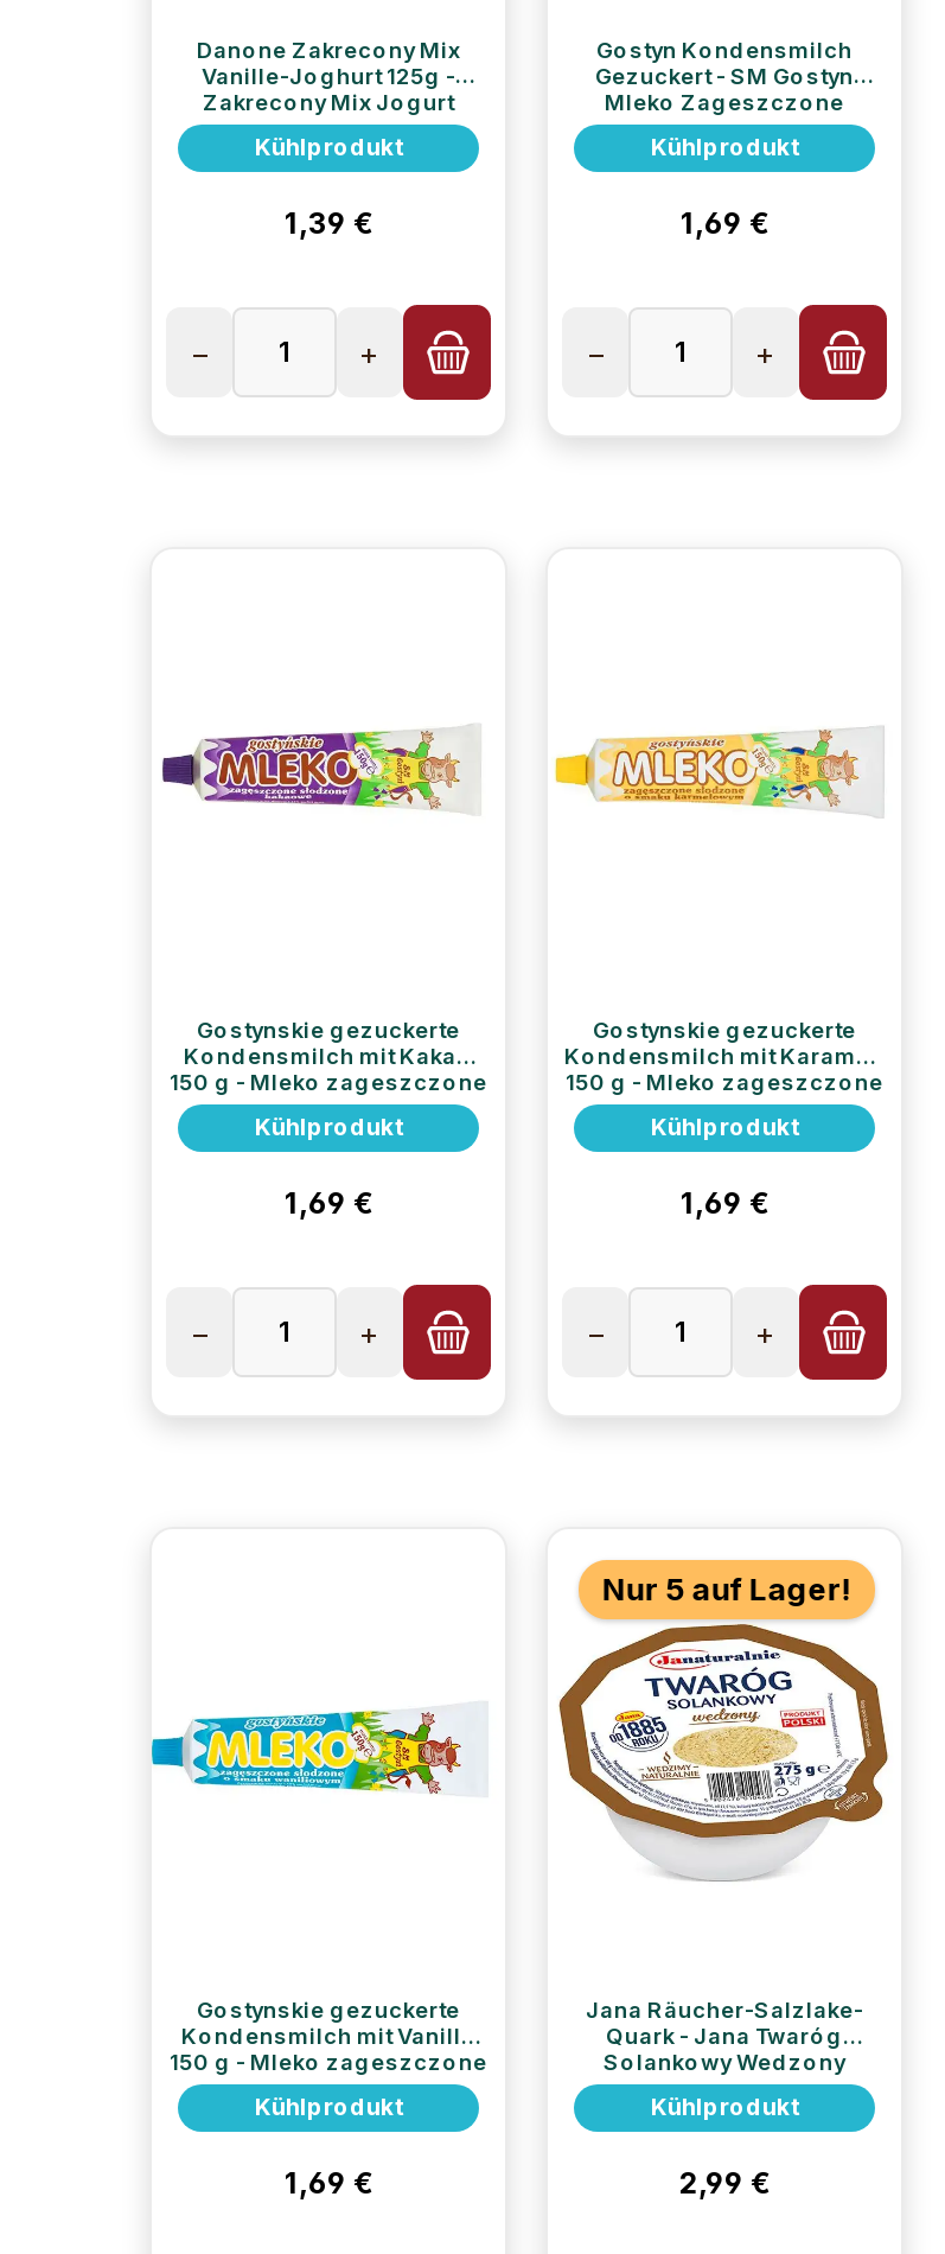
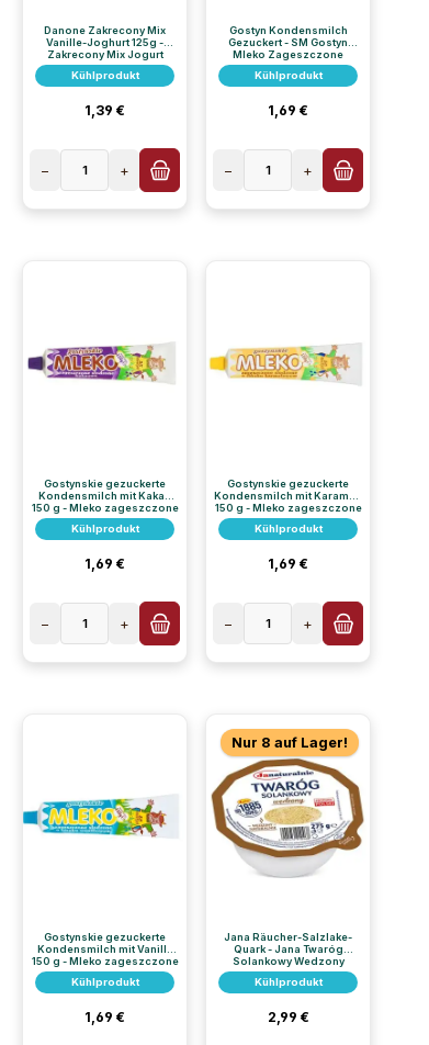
- Nur 5 auf Lager!
+ Nur 8 auf Lager!
